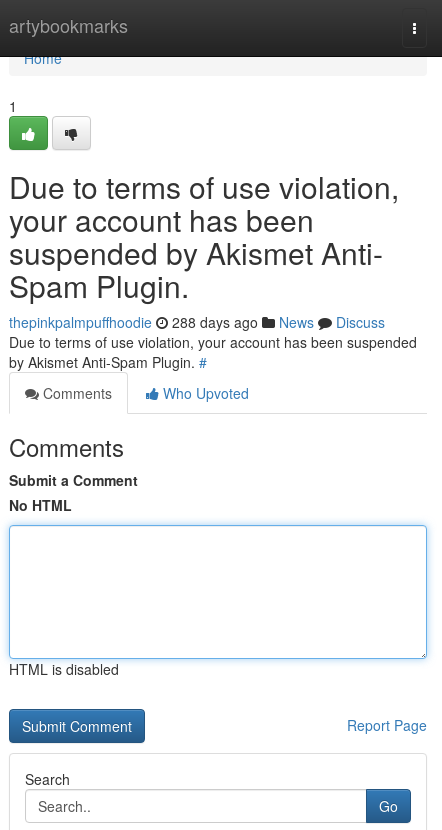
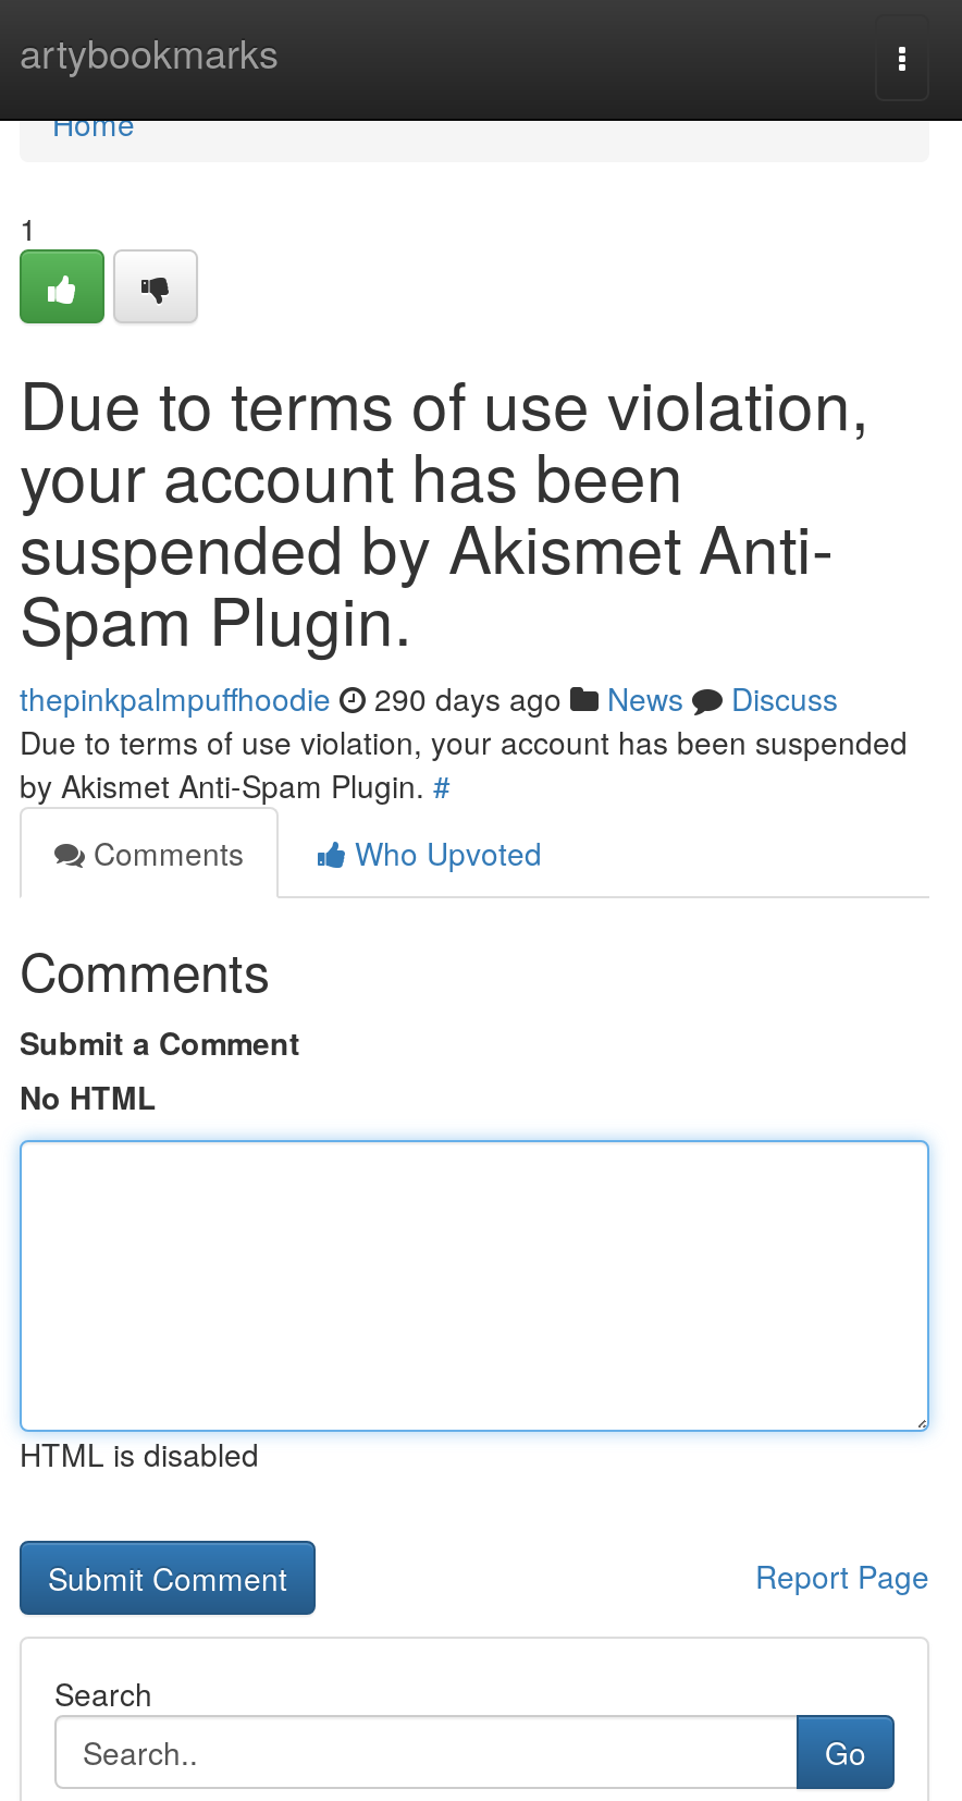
- thepinkpalmpuffhoodie 288 days ago News Discuss
+ thepinkpalmpuffhoodie 290 days ago News Discuss
